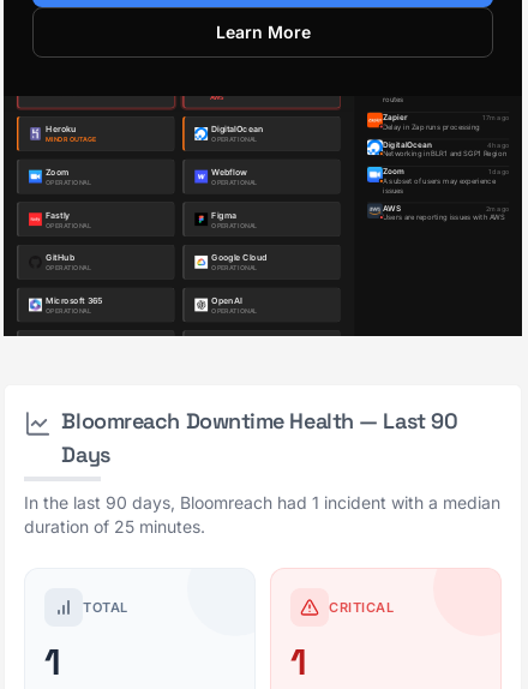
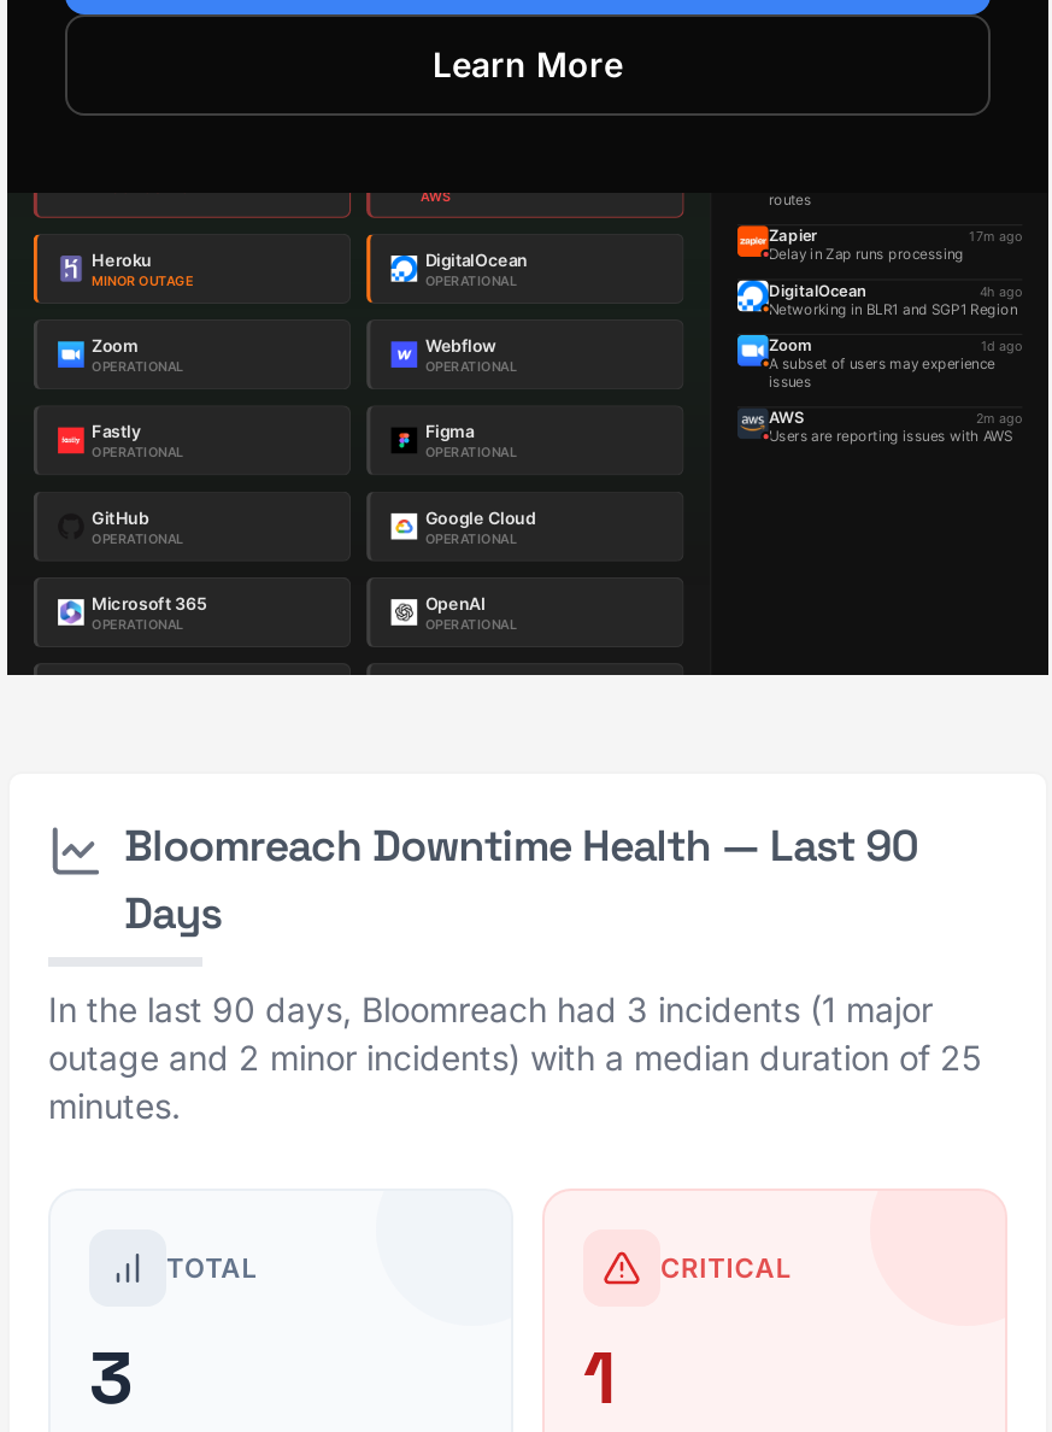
- In the last 90 days, Bloomreach had 1 incident with a median
- duration of 25 minutes.
+ In the last 90 days, Bloomreach had 3 incidents (1 major
+ outage and 2 minor incidents) with a median duration of 25
+ minutes.

- 1
+ 3
